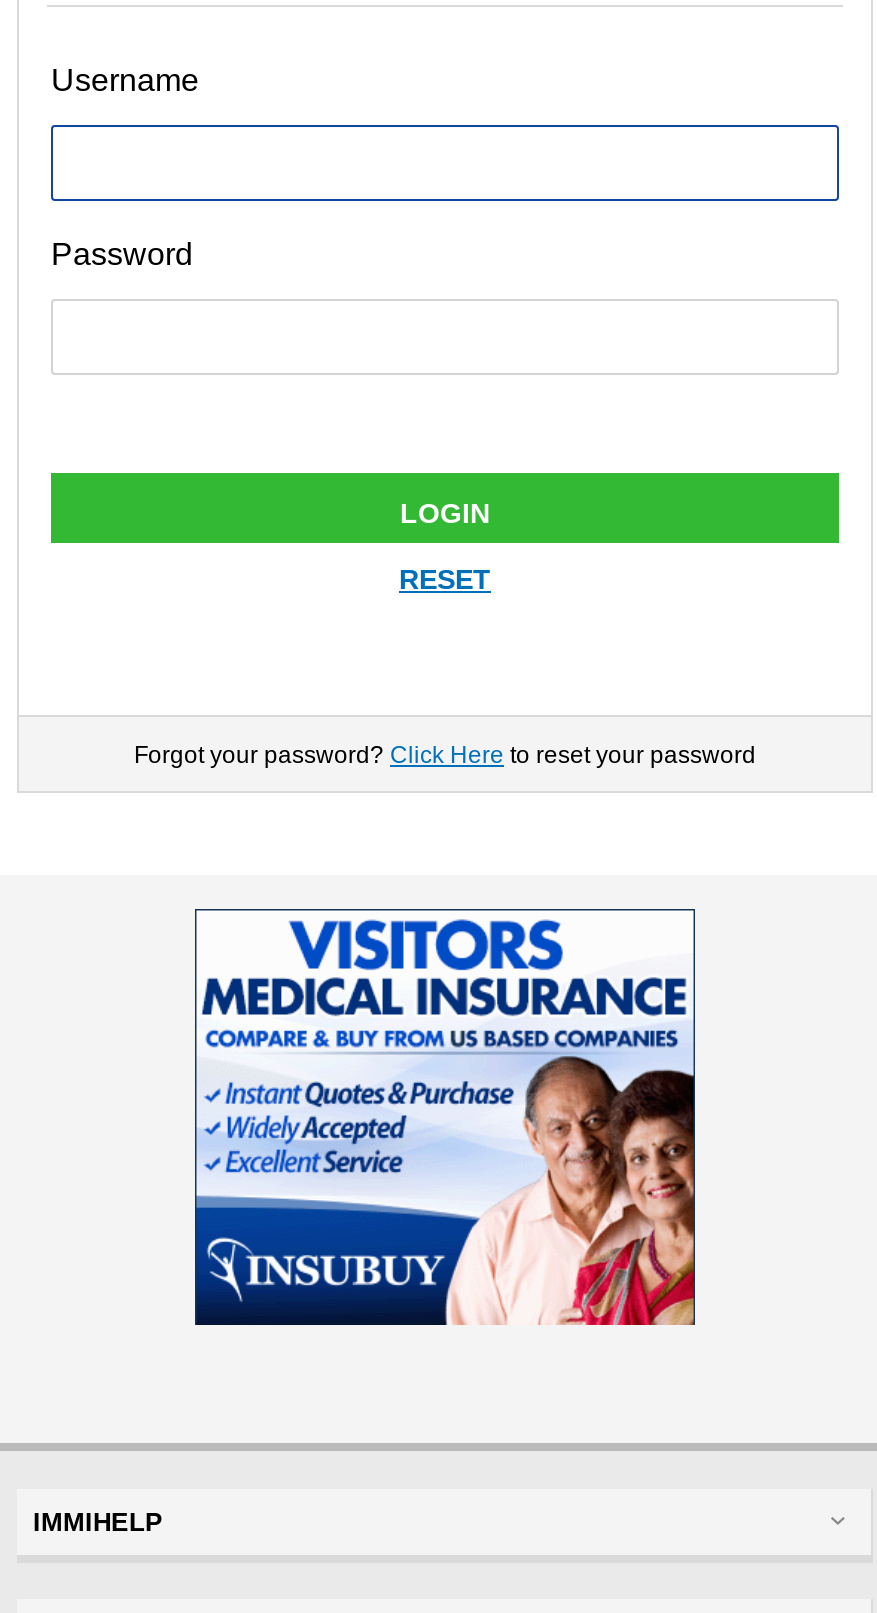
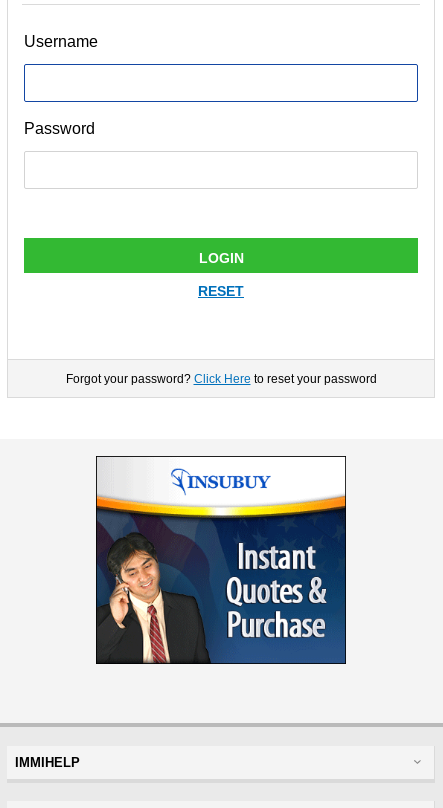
- [image]
+ [image]
